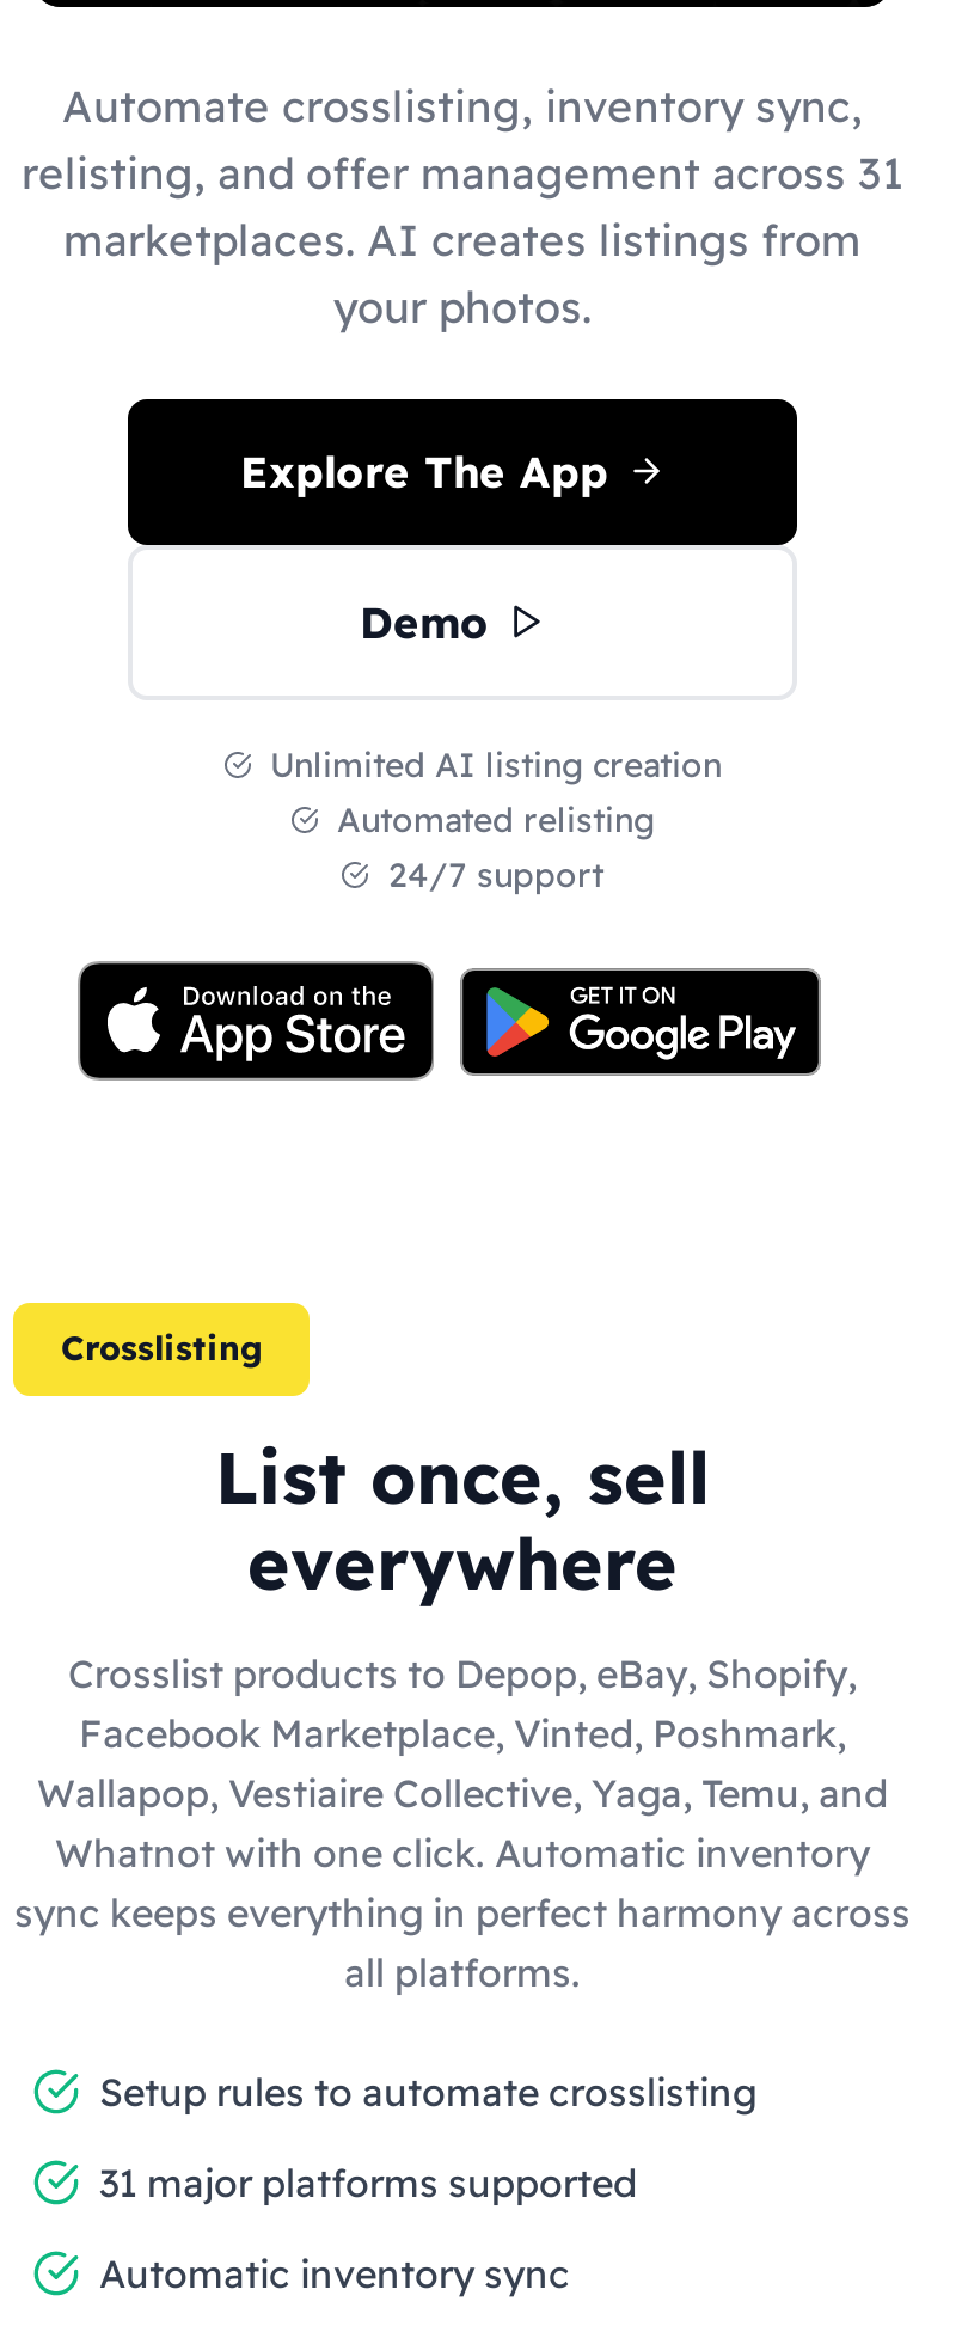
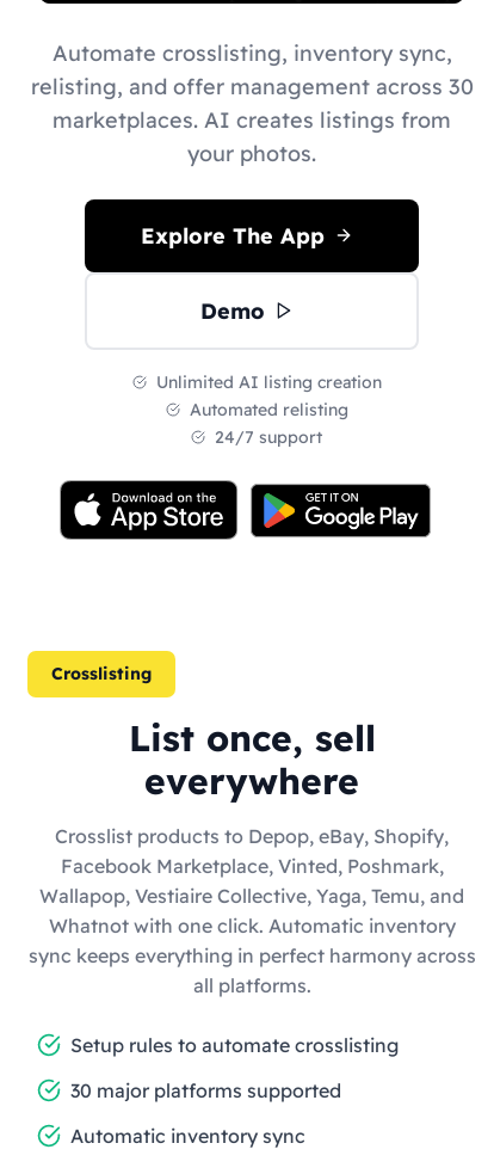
- relisting, and offer management across 31
+ relisting, and offer management across 30

- 31 major platforms supported
+ 30 major platforms supported
